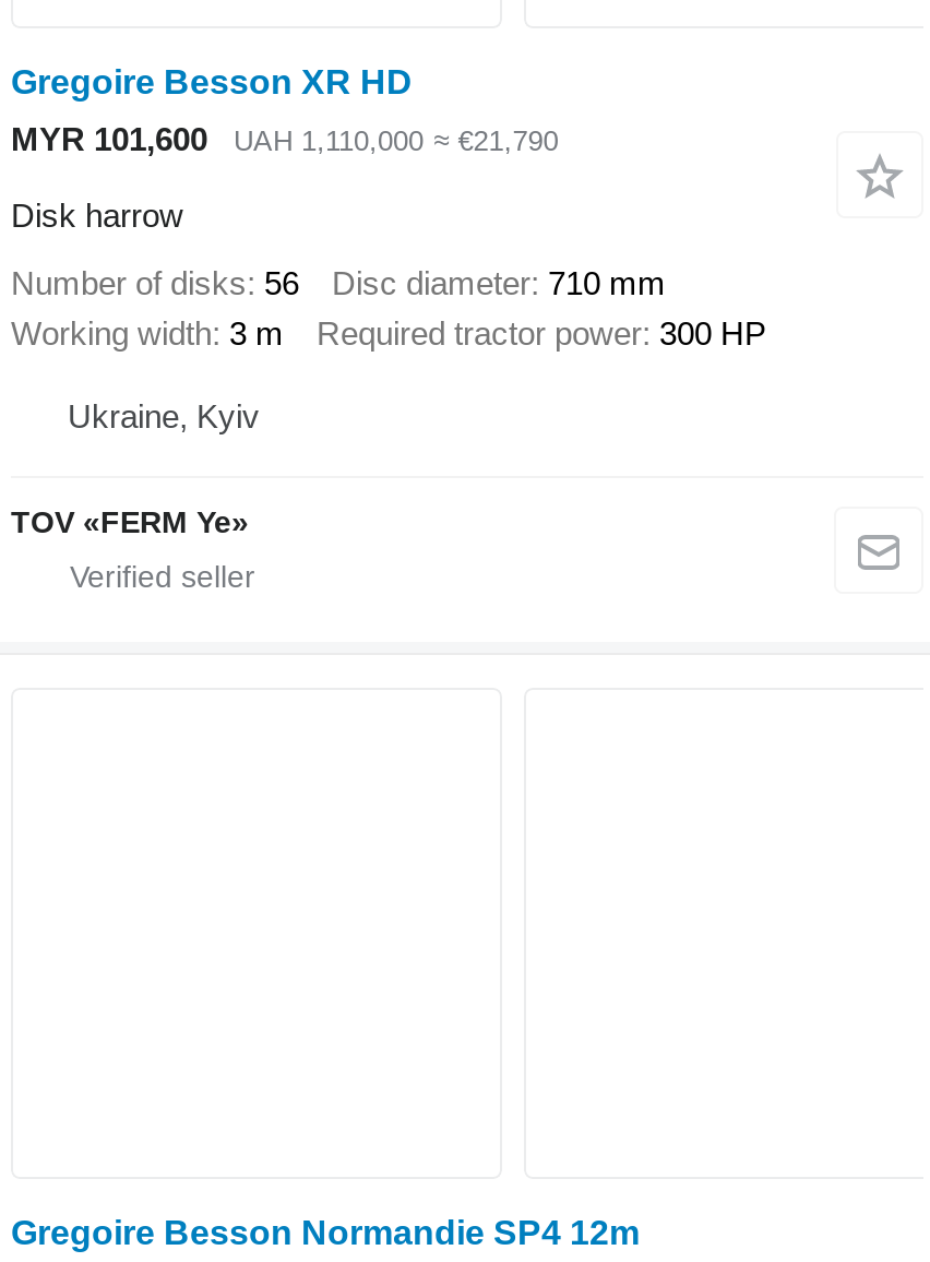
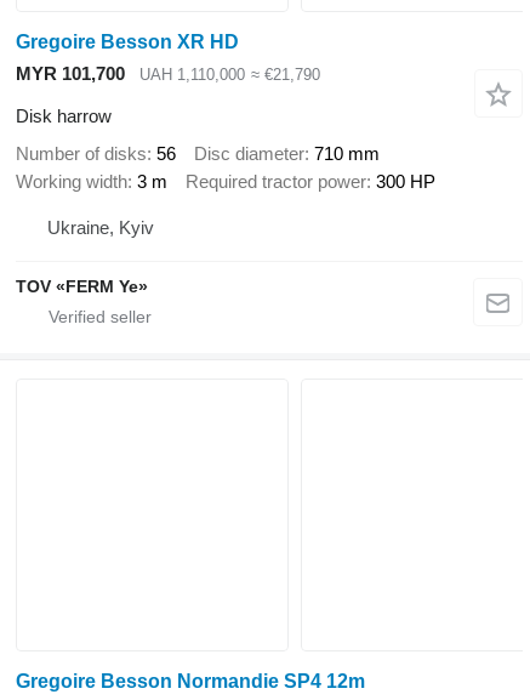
- MYR 101,600
+ MYR 101,700
